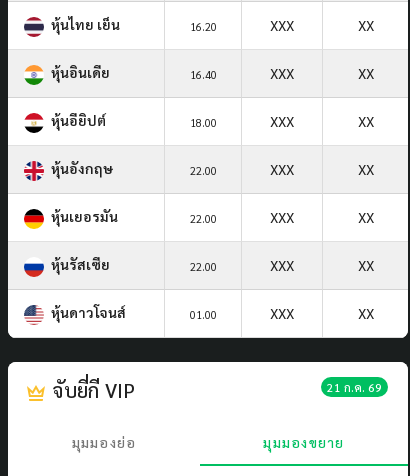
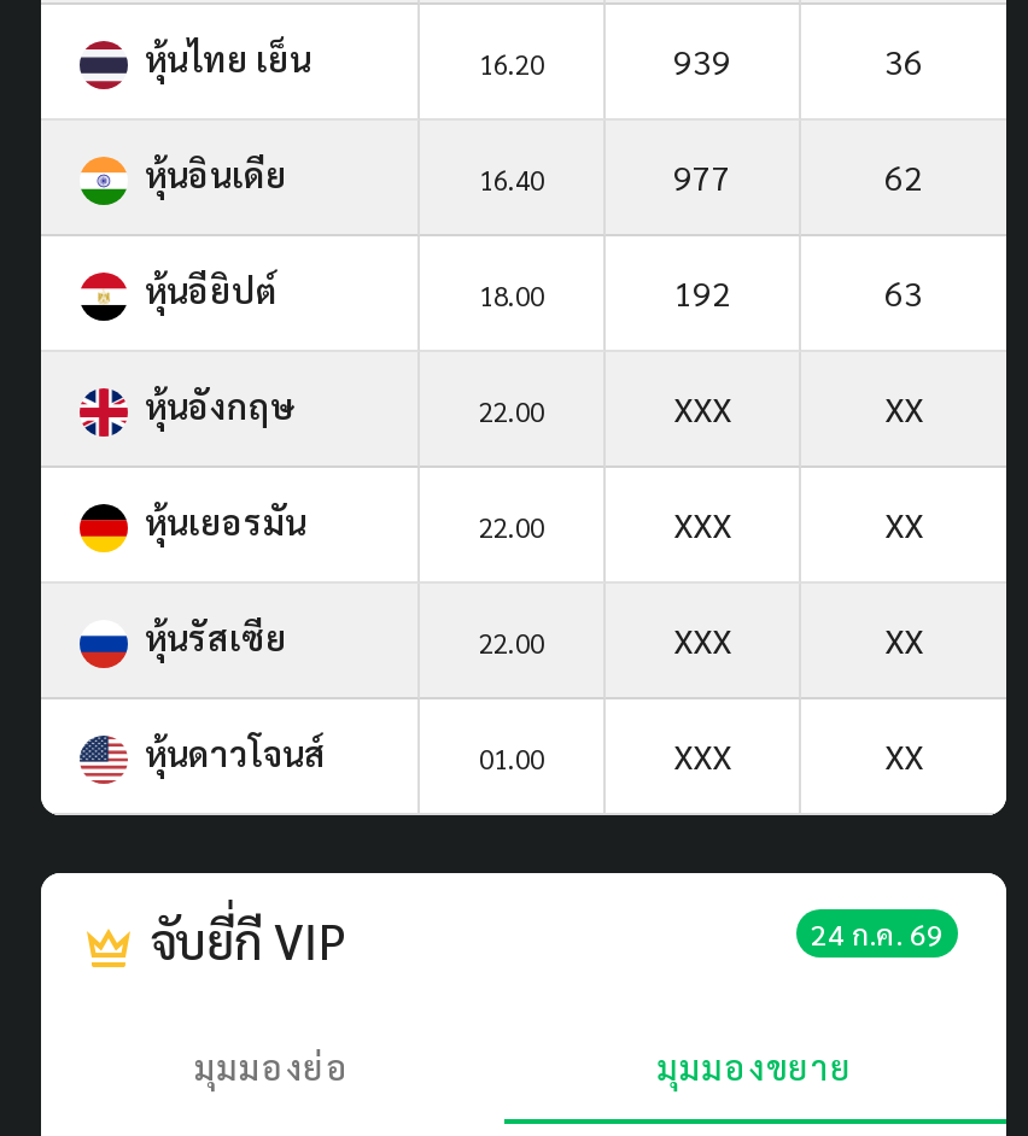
- XXX
- XX
+ 939
+ 36

- XXX
- XX
+ 977
+ 62

- XXX
- XX
+ 192
+ 63

- 21 ก.ค. 69
+ 24 ก.ค. 69
